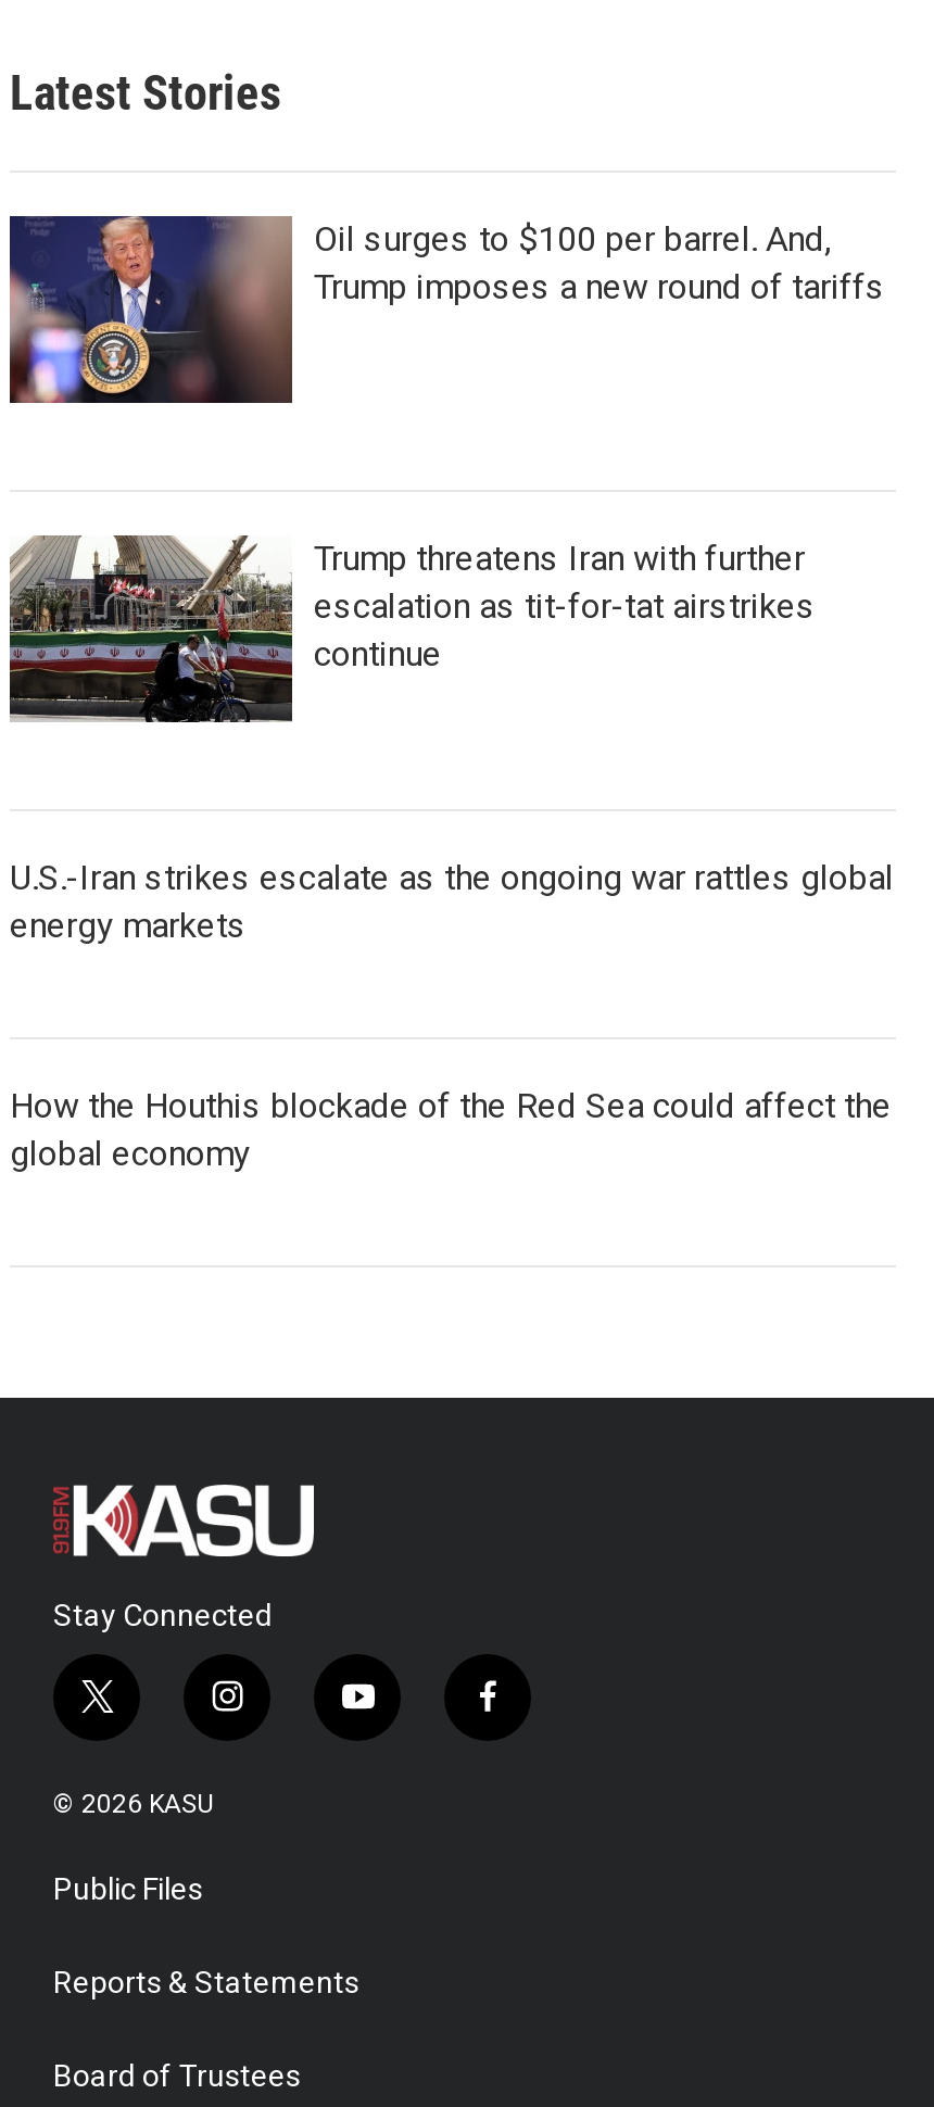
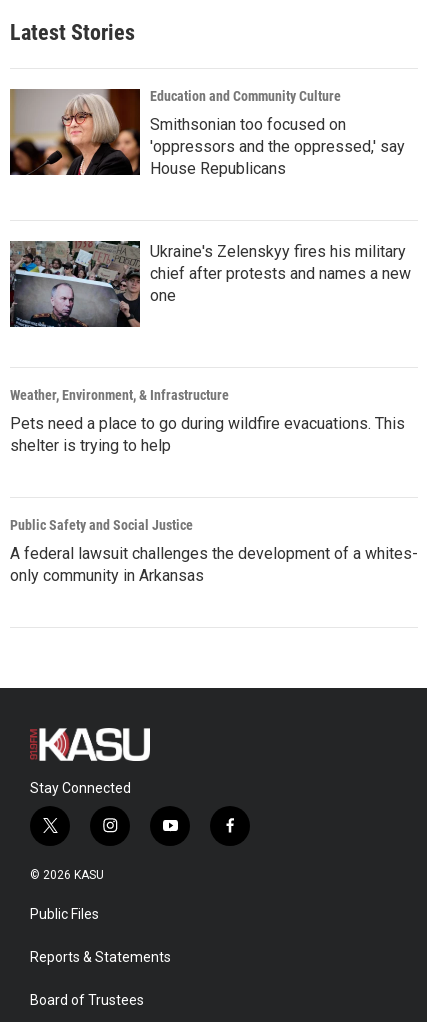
- [image]
- Oil surges to $100 per barrel. And,
- Trump imposes a new round of tariffs
+ [image]
+ Education and Community Culture
+ Smithsonian too focused on
+ 'oppressors and the oppressed,' say
+ House Republicans

- [image]
- Trump threatens Iran with further
- escalation as tit-for-tat airstrikes
- continue
+ [image]
+ Ukraine's Zelenskyy fires his military
+ chief after protests and names a new
+ one

- U.S.-Iran strikes escalate as the ongoing war rattles global
- energy markets
+ Weather, Environment, & Infrastructure
+ Pets need a place to go during wildfire evacuations. This
+ shelter is trying to help

- How the Houthis blockade of the Red Sea could affect the
- global economy
+ Public Safety and Social Justice
+ A federal lawsuit challenges the development of a whites-
+ only community in Arkansas
